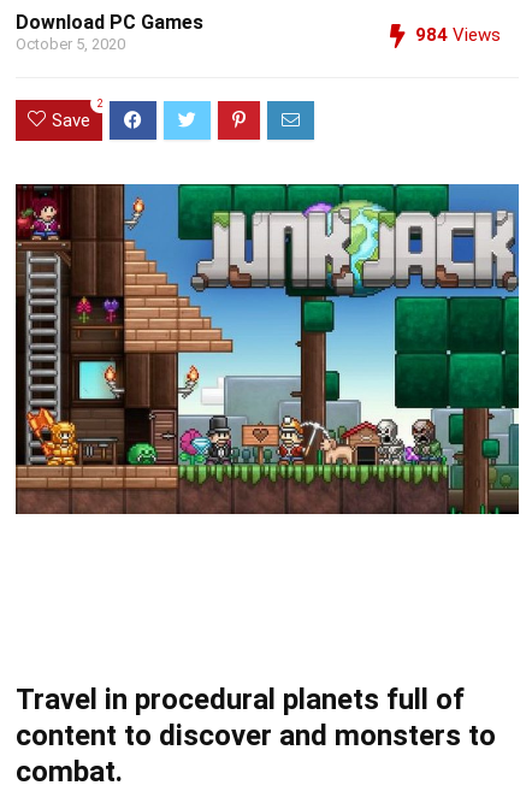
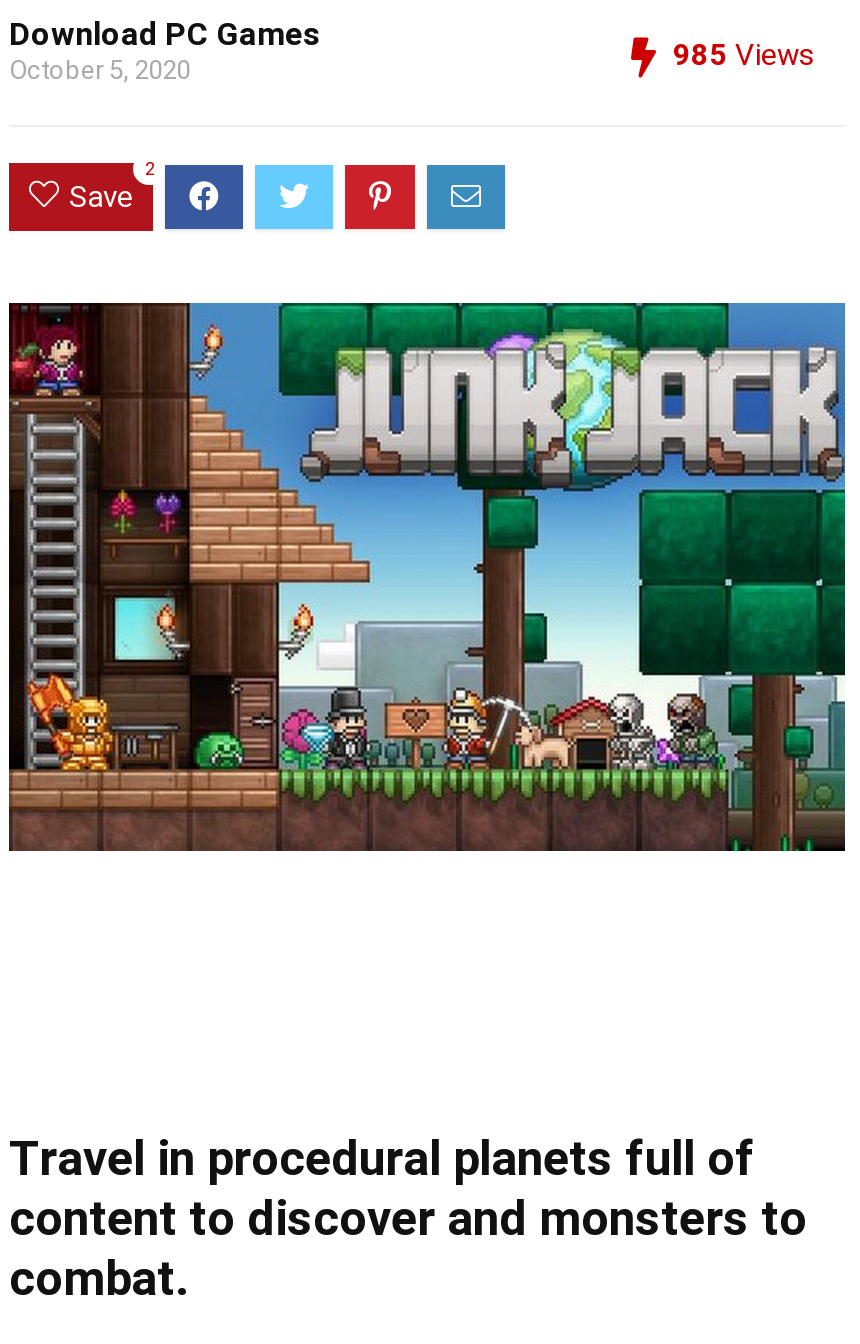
- 984 Views
+ 985 Views
